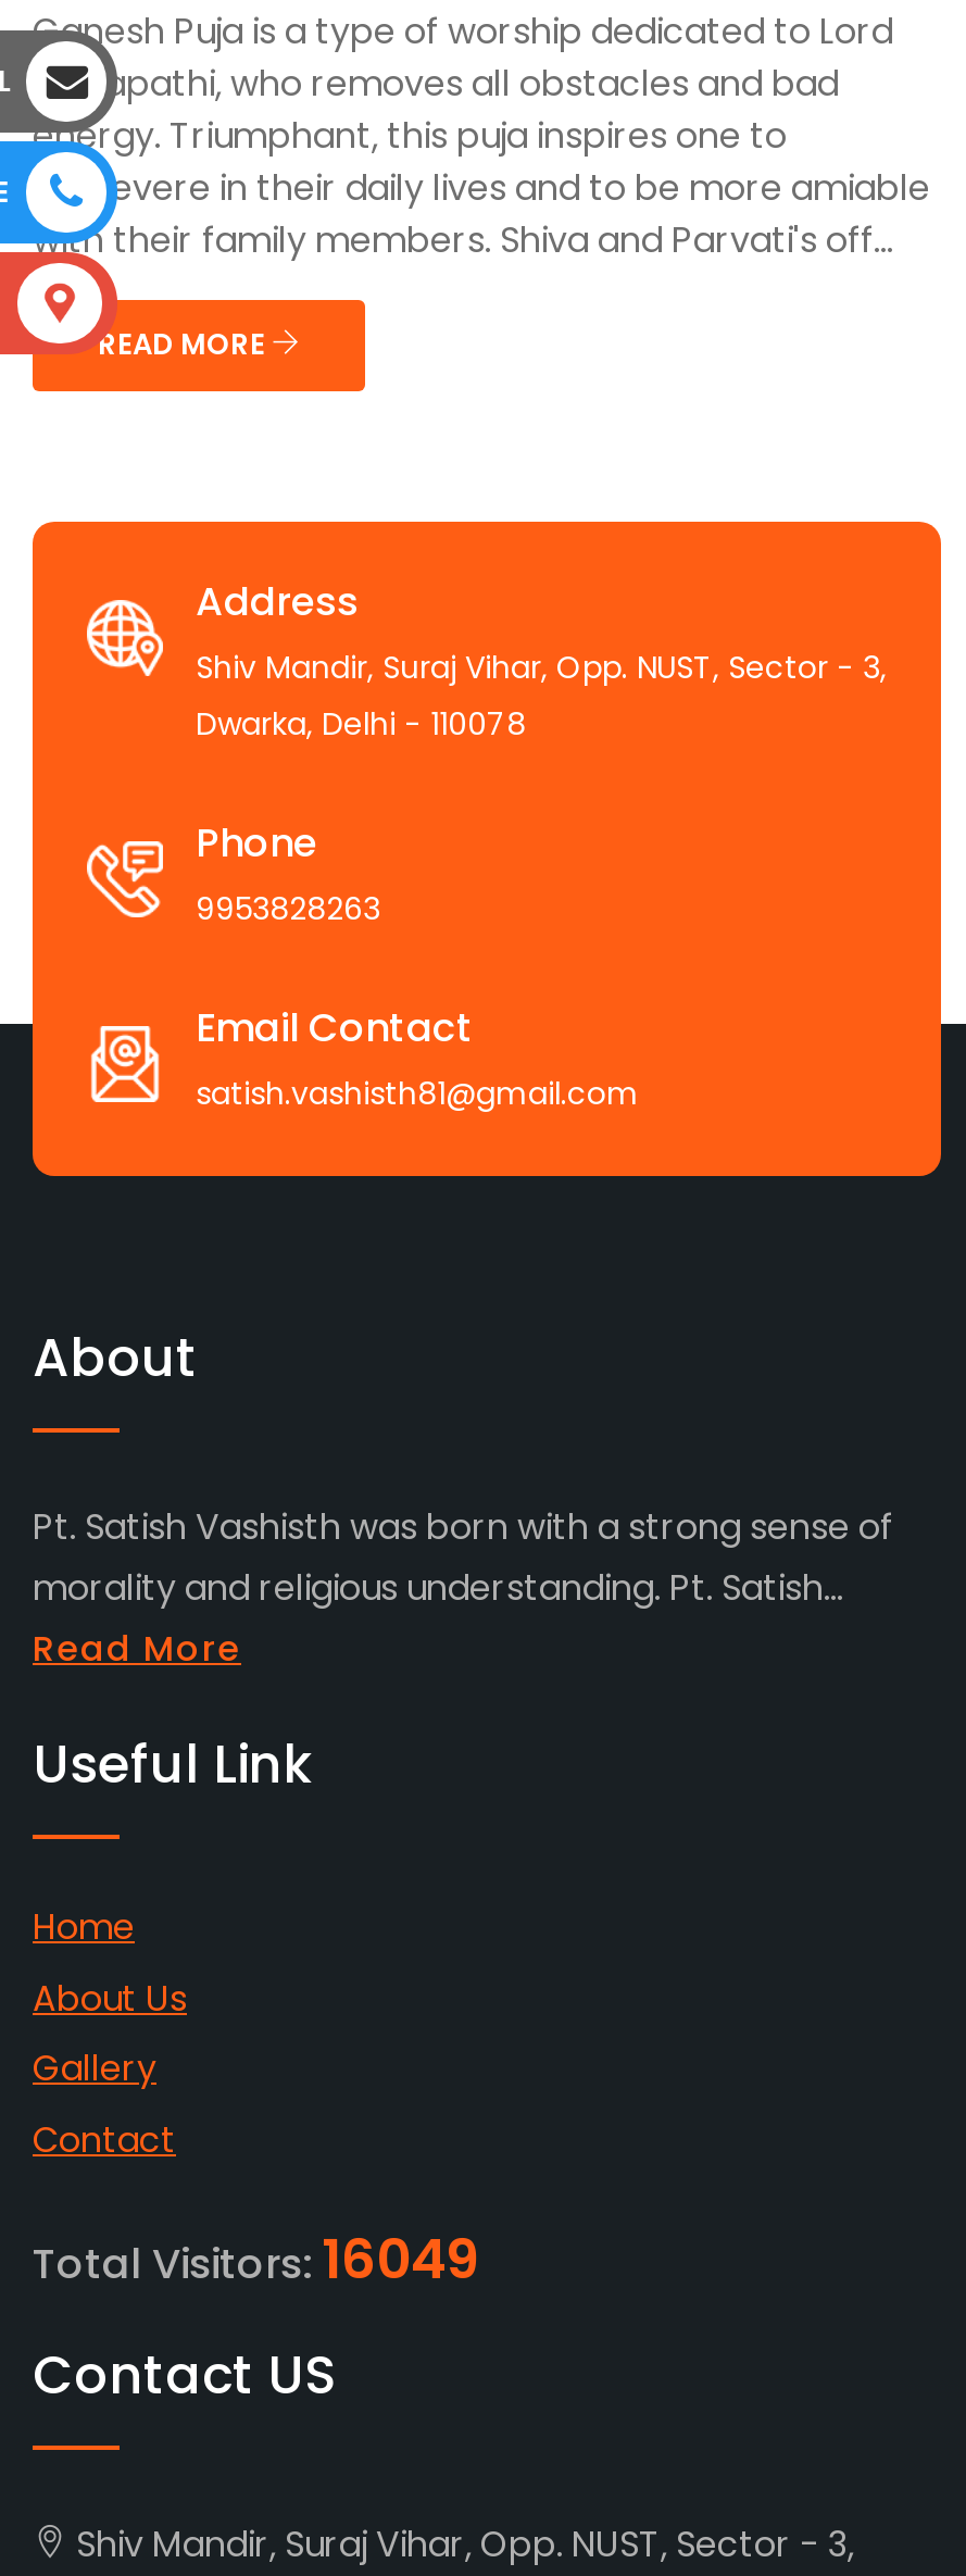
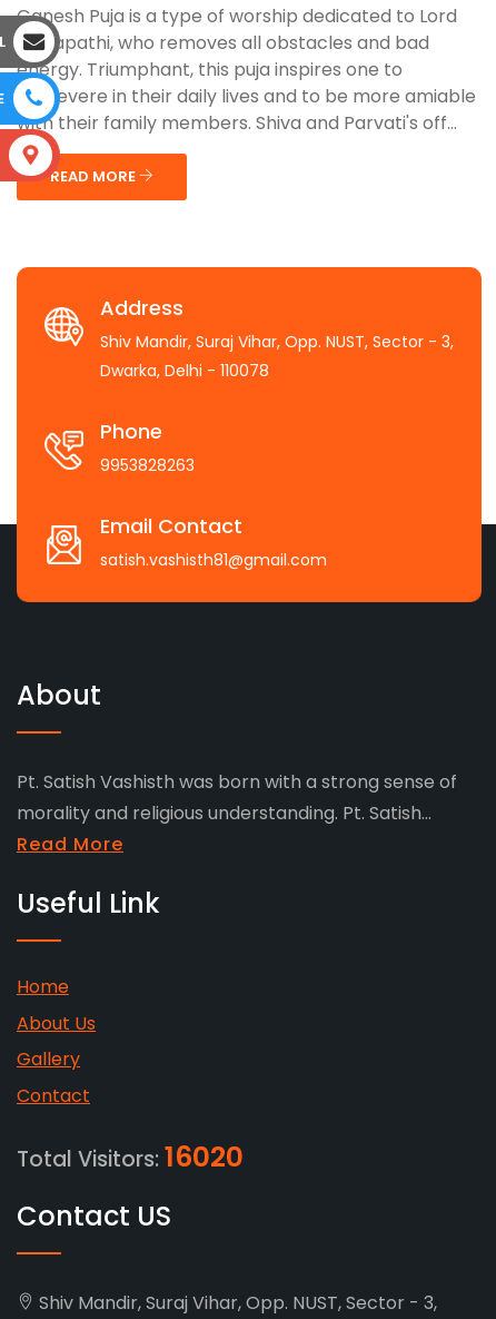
- Total Visitors: 16049
+ Total Visitors: 16020
